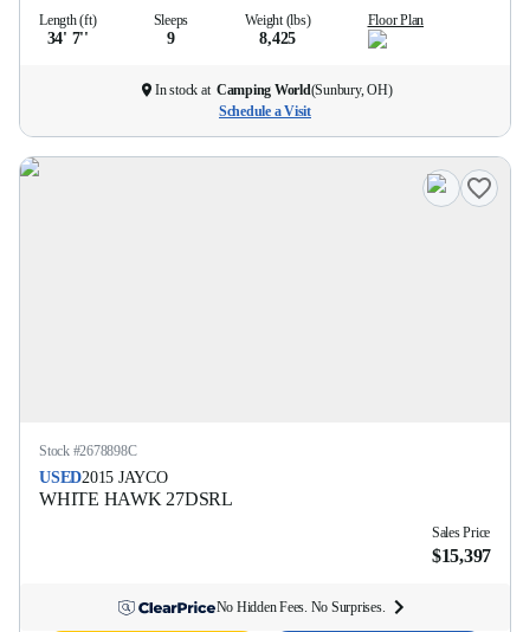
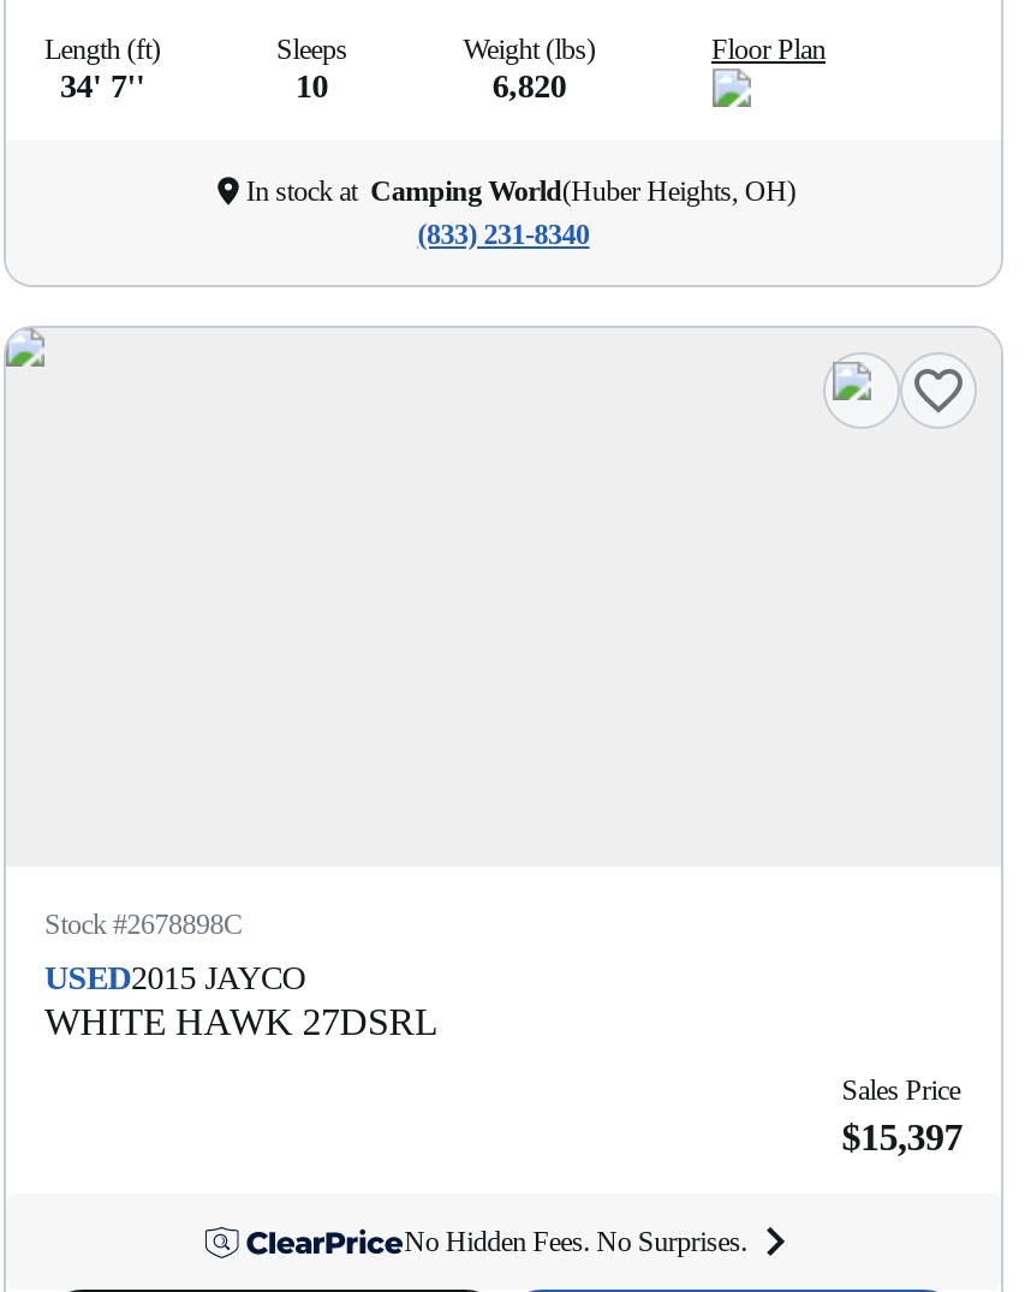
- 9
+ 10

- 8,425
+ 6,820

- In stock at Camping World(Sunbury, OH)
- Schedule a Visit
+ In stock at Camping World(Huber Heights, OH)
+ (833) 231-8340
